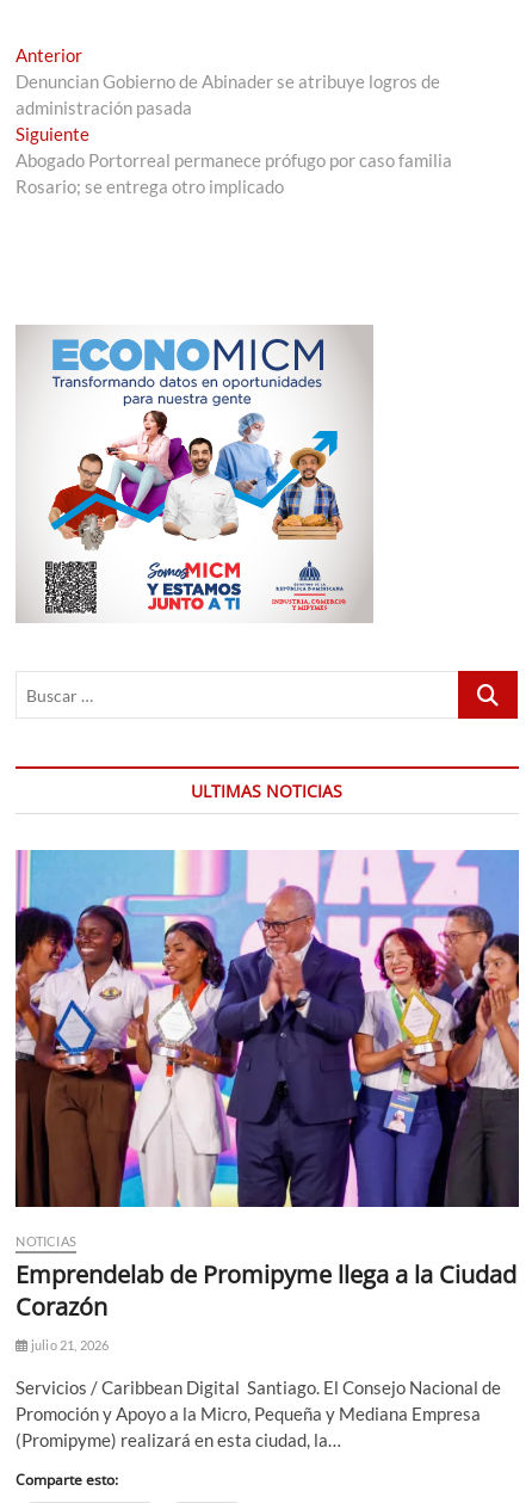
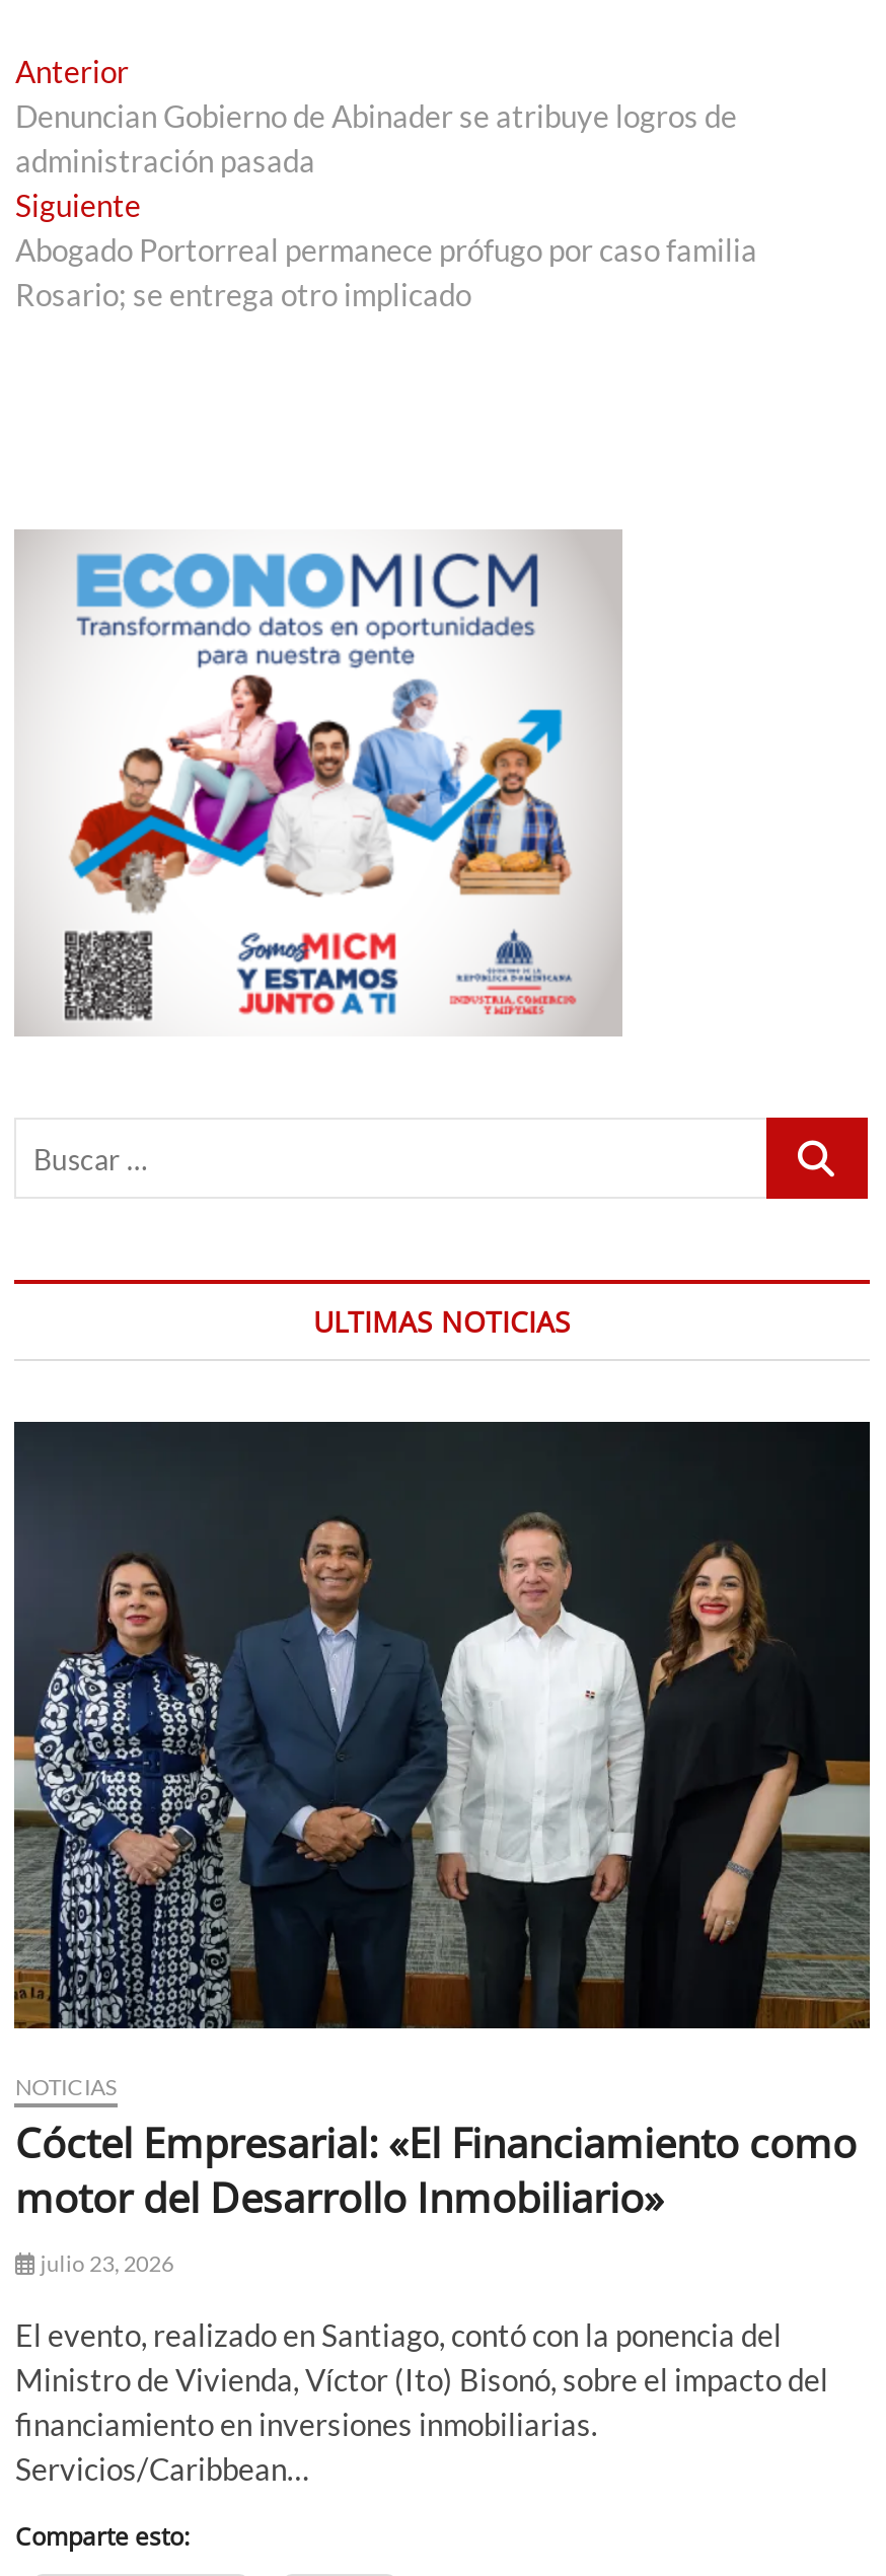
- [image]
+ [image]

- Emprendelab de Promipyme llega a la Ciudad
- Corazón
- julio 21, 2026
+ Cóctel Empresarial: «El Financiamiento como
+ motor del Desarrollo Inmobiliario»
+ julio 23, 2026

- Servicios / Caribbean Digital Santiago. El Consejo Nacional de
- Promoción y Apoyo a la Micro, Pequeña y Mediana Empresa
- (Promipyme) realizará en esta ciudad, la…
+ El evento, realizado en Santiago, contó con la ponencia del
+ Ministro de Vivienda, Víctor (Ito) Bisonó, sobre el impacto del
+ financiamiento en inversiones inmobiliarias.
+ Servicios/Caribbean…
